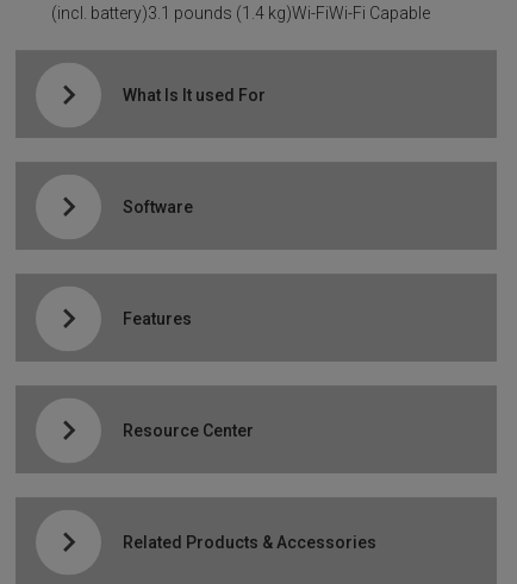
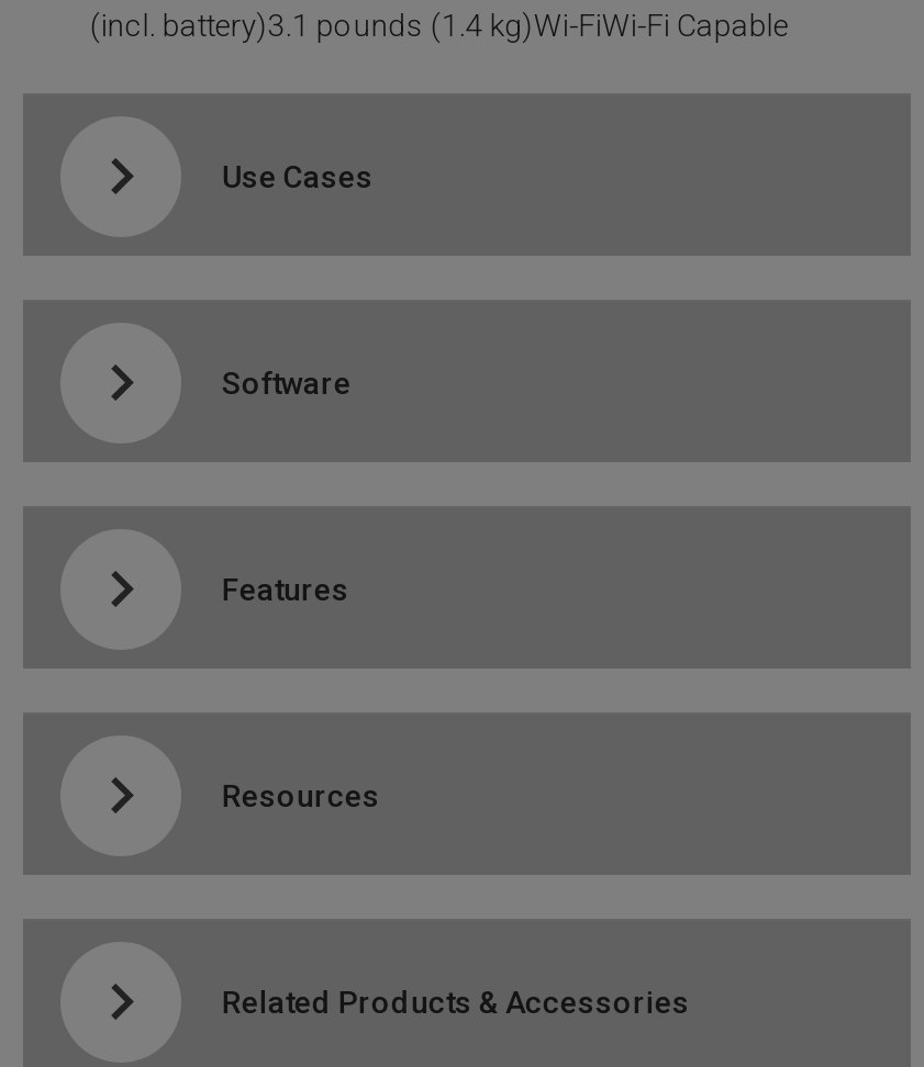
- What Is It used For
+ Use Cases

- Resource Center
+ Resources
